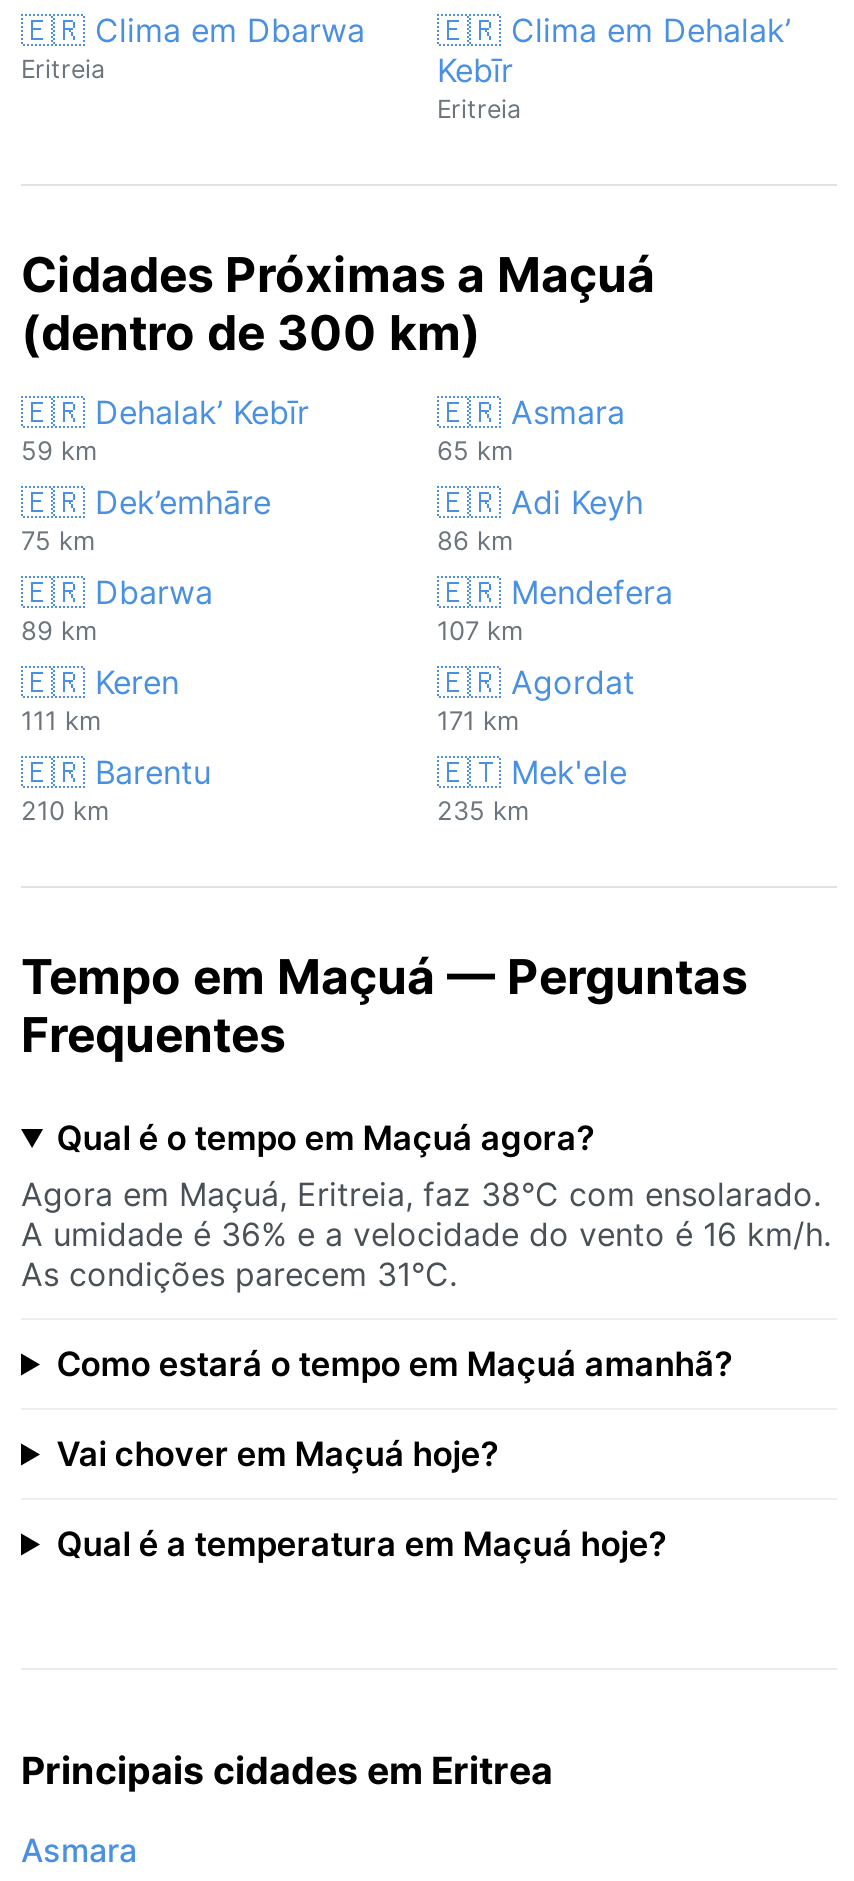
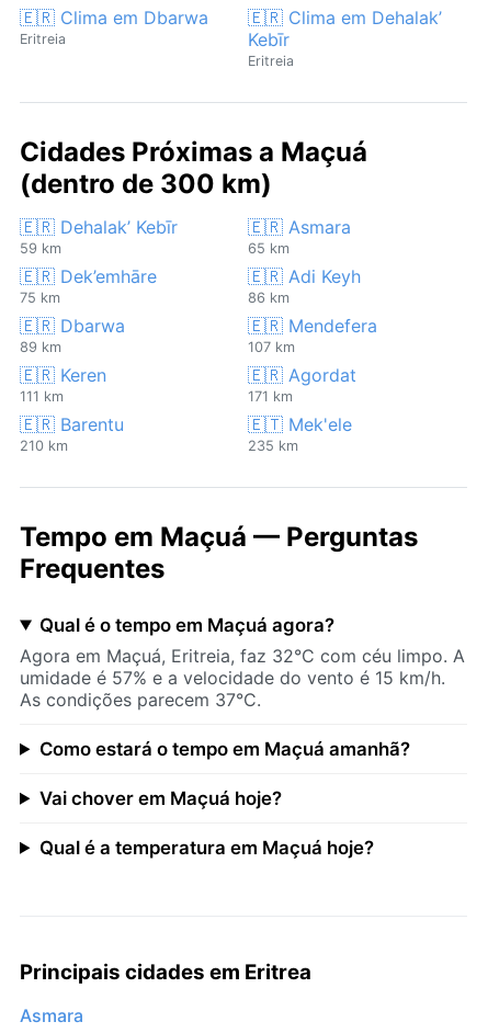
- Agora em Maçuá, Eritreia, faz 38°C com ensolarado.
- A umidade é 36% e a velocidade do vento é 16 km/h.
- As condições parecem 31°C.
+ Agora em Maçuá, Eritreia, faz 32°C com céu limpo. A
+ umidade é 57% e a velocidade do vento é 15 km/h.
+ As condições parecem 37°C.
